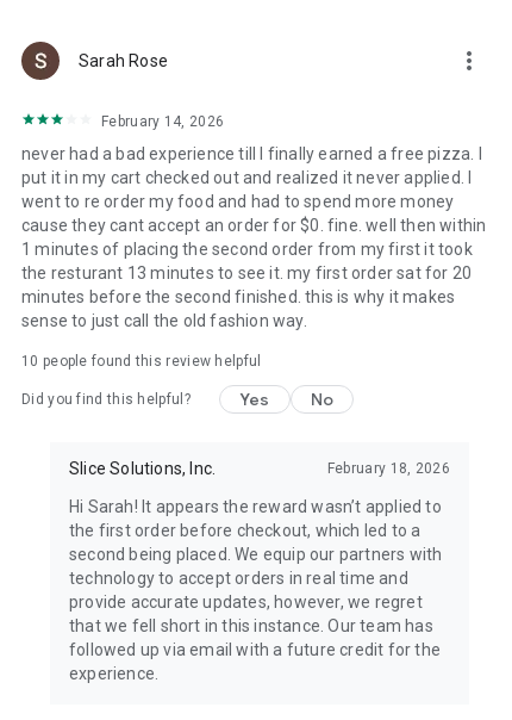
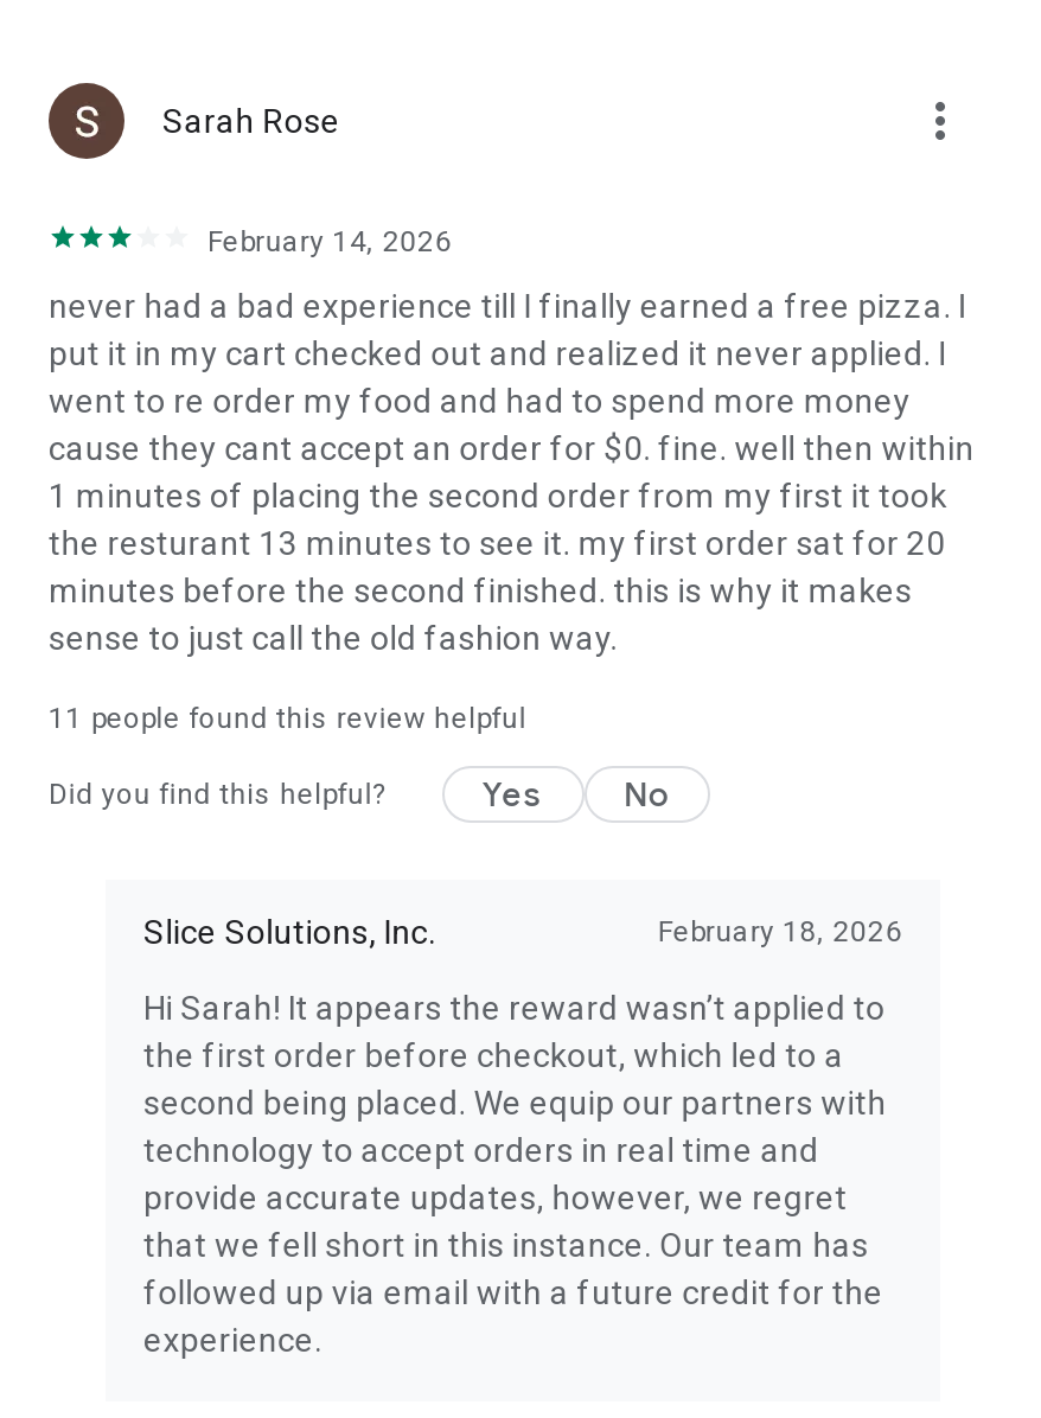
- 10 people found this review helpful
+ 11 people found this review helpful
